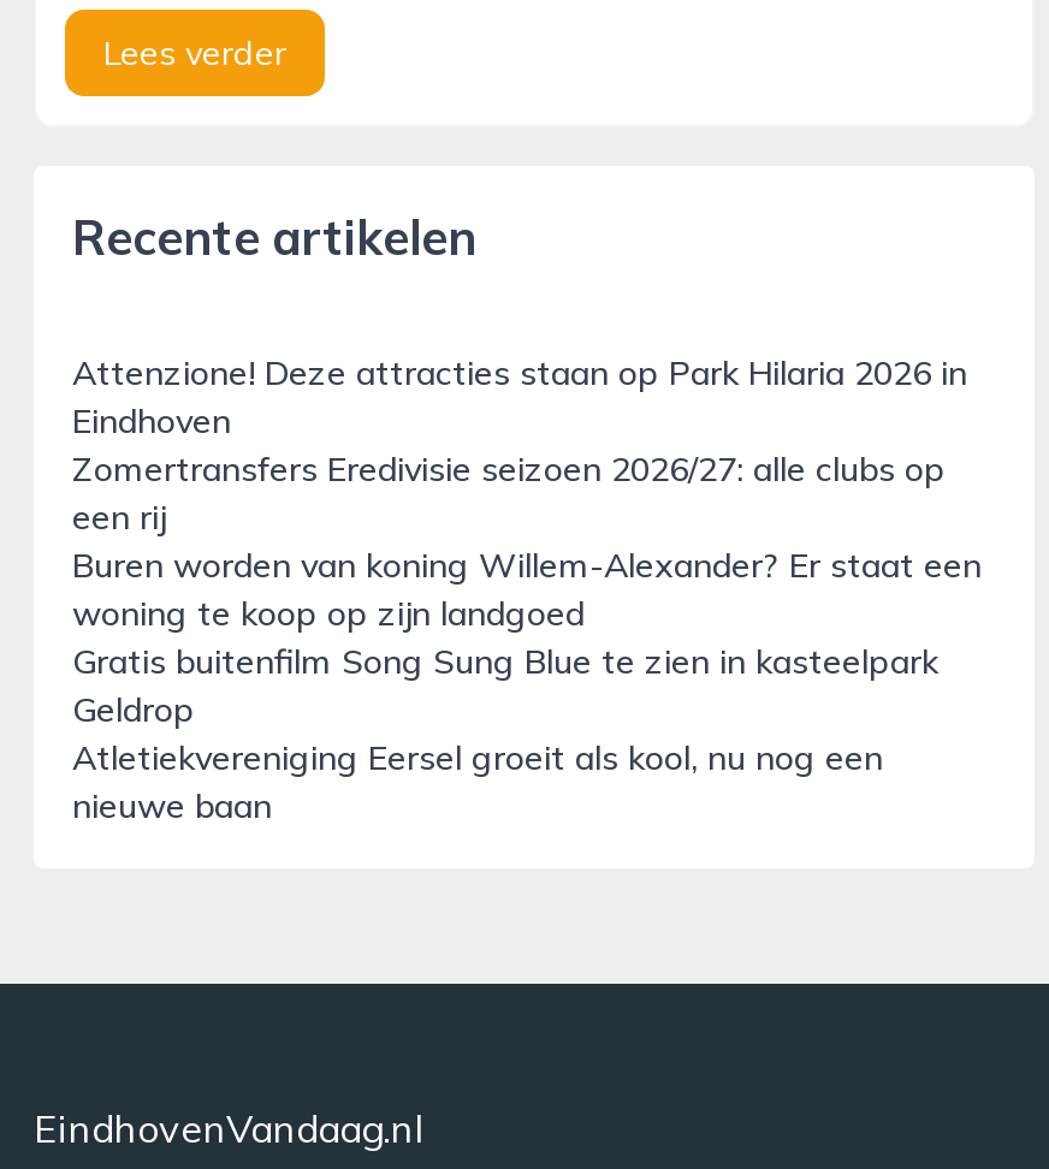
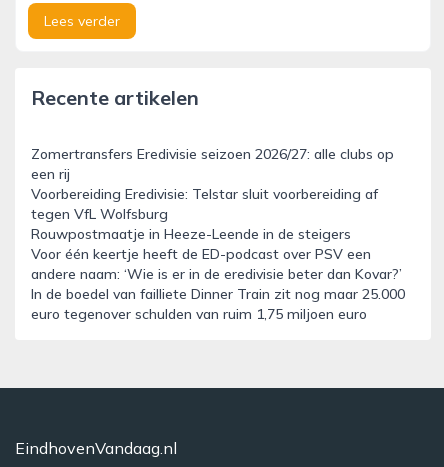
- Attenzione! Deze attracties staan op Park Hilaria 2026 in
- Eindhoven

moved up: Zomertransfers Eredivisie seizoen 2026/27: alle clubs op | een rij

- Buren worden van koning Willem-Alexander? Er staat een
- woning te koop op zijn landgoed
- Gratis buitenfilm Song Sung Blue te zien in kasteelpark
- Geldrop
- Atletiekvereniging Eersel groeit als kool, nu nog een
- nieuwe baan
+ Voorbereiding Eredivisie: Telstar sluit voorbereiding af
+ tegen VfL Wolfsburg
+ Rouwpostmaatje in Heeze-Leende in de steigers
+ Voor één keertje heeft de ED-podcast over PSV een
+ andere naam: ‘Wie is er in de eredivisie beter dan Kovar?’
+ In de boedel van failliete Dinner Train zit nog maar 25.000
+ euro tegenover schulden van ruim 1,75 miljoen euro
